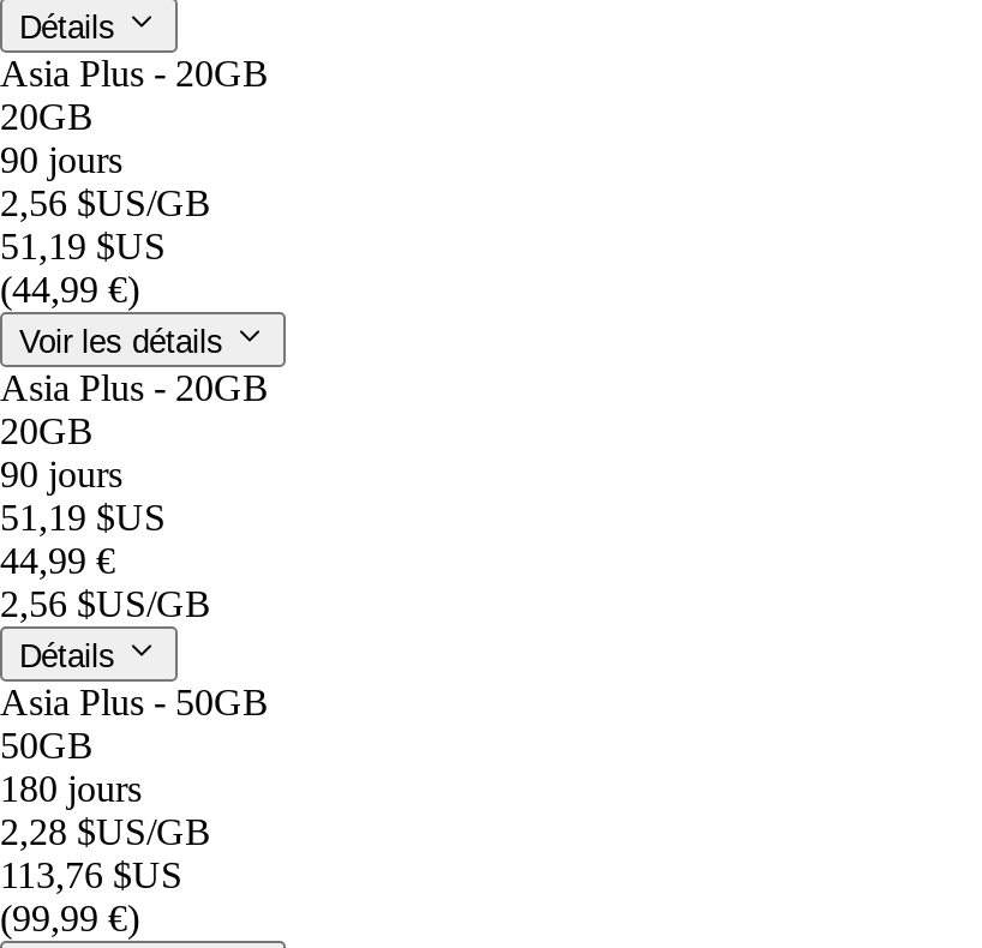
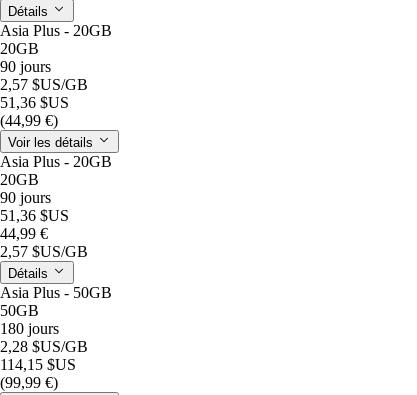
- 2,56 $US/GB
+ 2,57 $US/GB

- 51,19 $US
+ 51,36 $US

- 51,19 $US
+ 51,36 $US

- 2,56 $US/GB
+ 2,57 $US/GB

- 113,76 $US
+ 114,15 $US
